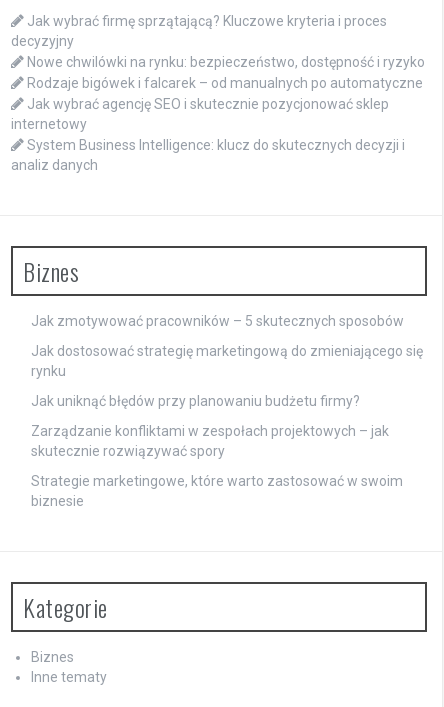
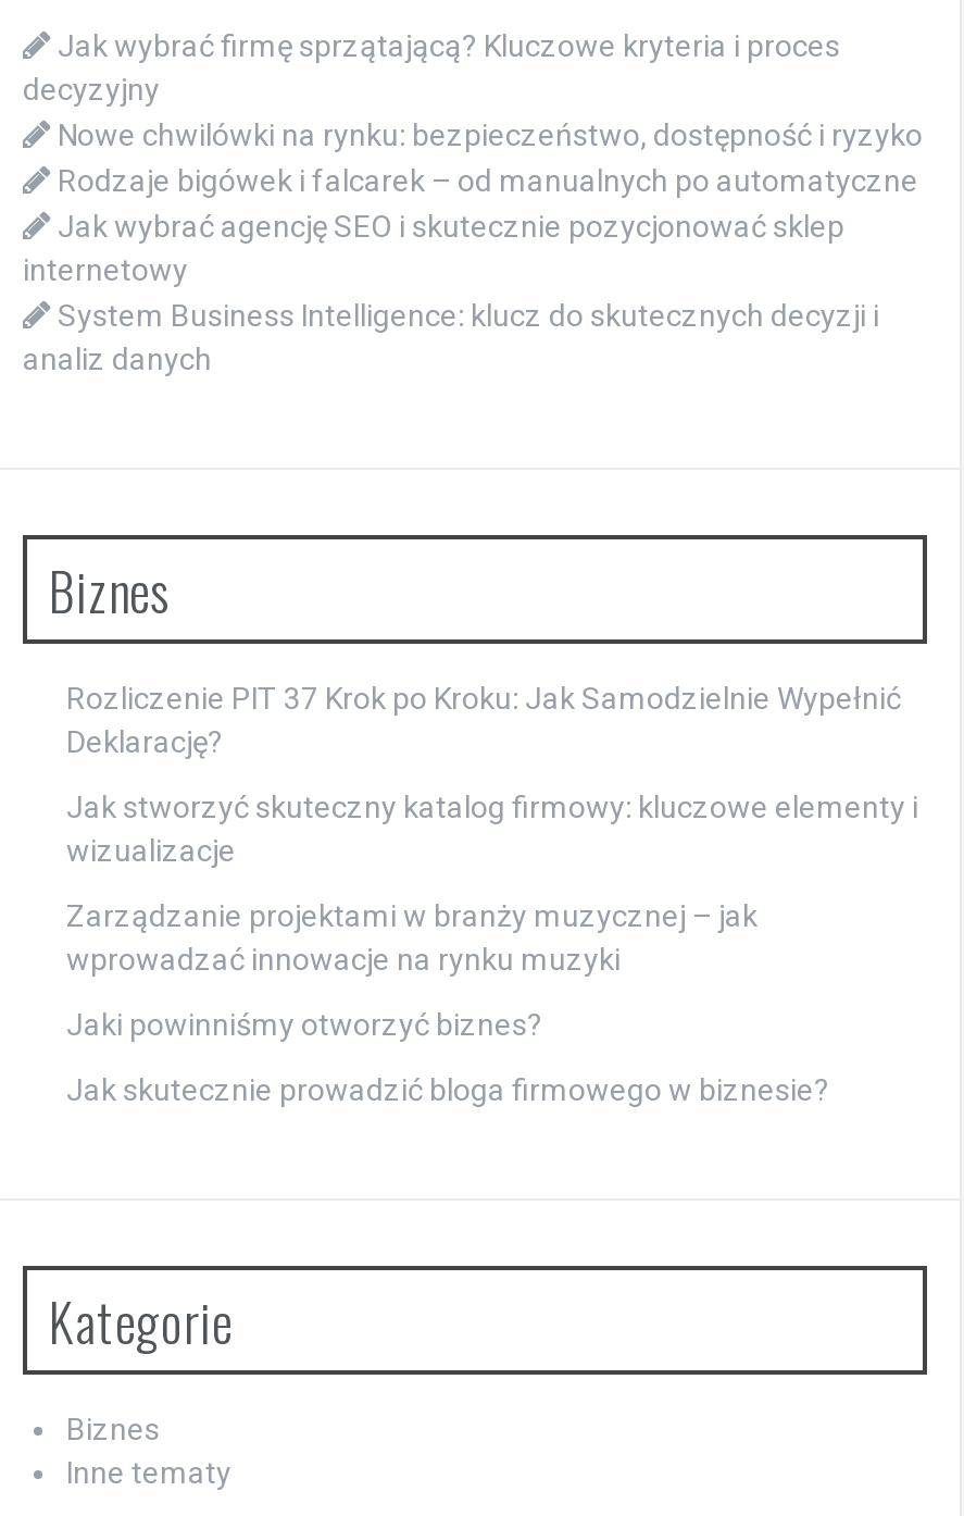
- Jak zmotywować pracowników – 5 skutecznych sposobów
+ Rozliczenie PIT 37 Krok po Kroku: Jak Samodzielnie Wypełnić
+ Deklarację?

- Jak dostosować strategię marketingową do zmieniającego się
- rynku
+ Jak stworzyć skuteczny katalog firmowy: kluczowe elementy i
+ wizualizacje

- Jak uniknąć błędów przy planowaniu budżetu firmy?
+ Zarządzanie projektami w branży muzycznej – jak
+ wprowadzać innowacje na rynku muzyki

- Zarządzanie konfliktami w zespołach projektowych – jak
- skutecznie rozwiązywać spory
+ Jaki powinniśmy otworzyć biznes?

- Strategie marketingowe, które warto zastosować w swoim
- biznesie
+ Jak skutecznie prowadzić bloga firmowego w biznesie?
